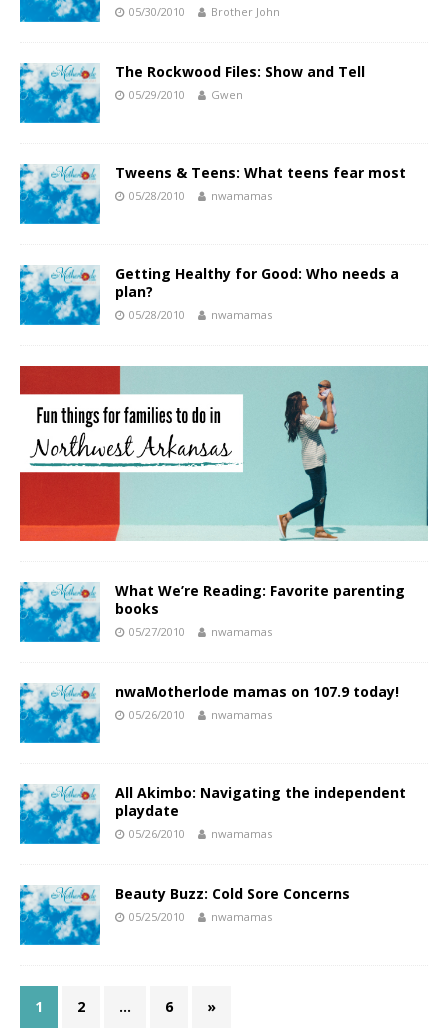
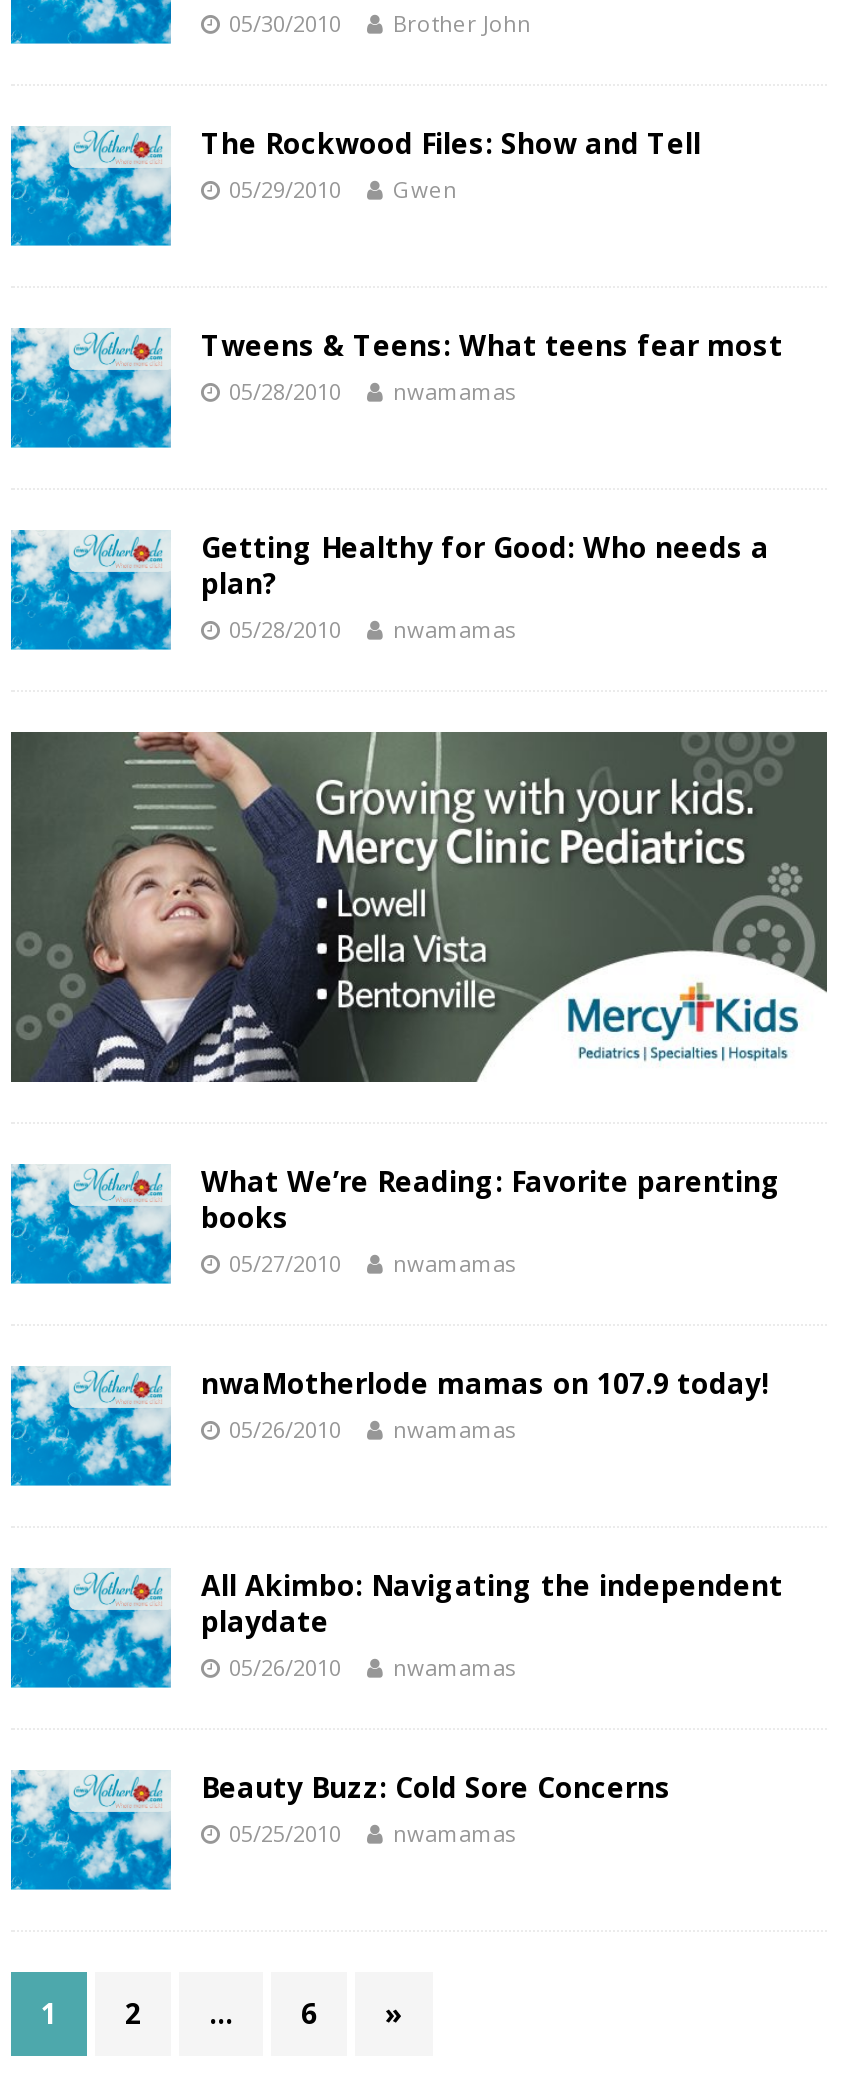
- [image]
+ [image]
